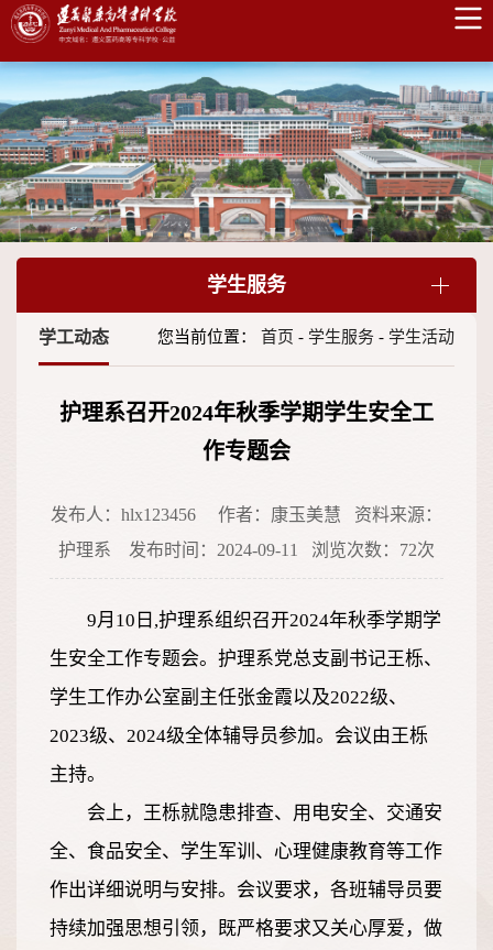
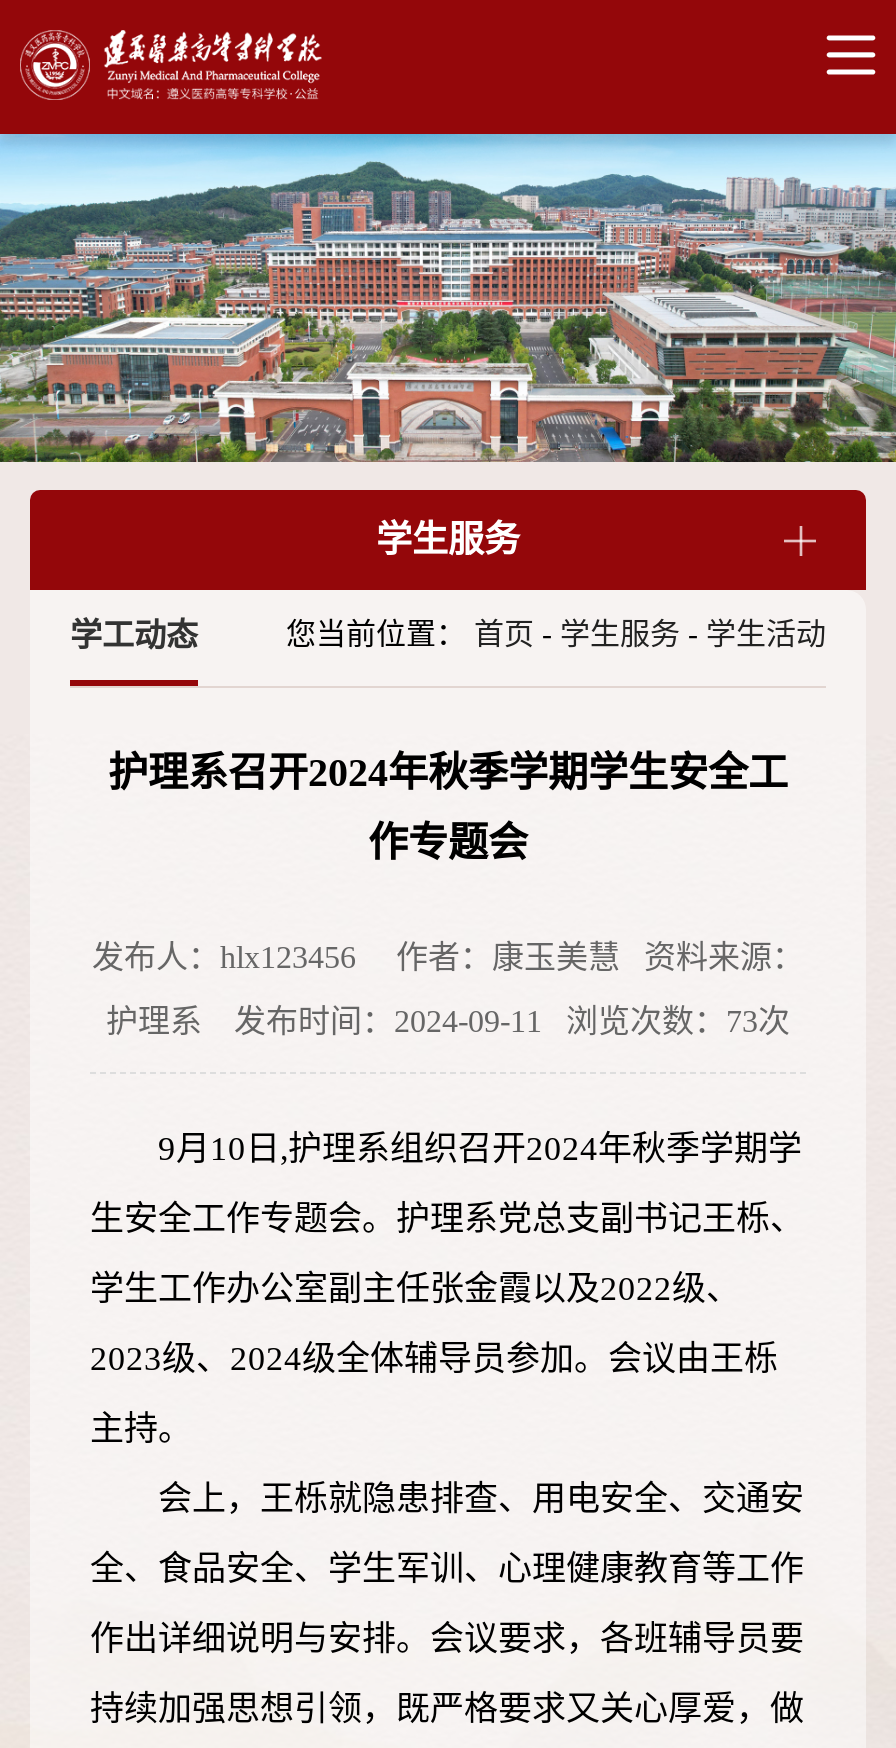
- 护理系 发布时间：2024-09-11 浏览次数：72次
+ 护理系 发布时间：2024-09-11 浏览次数：73次
